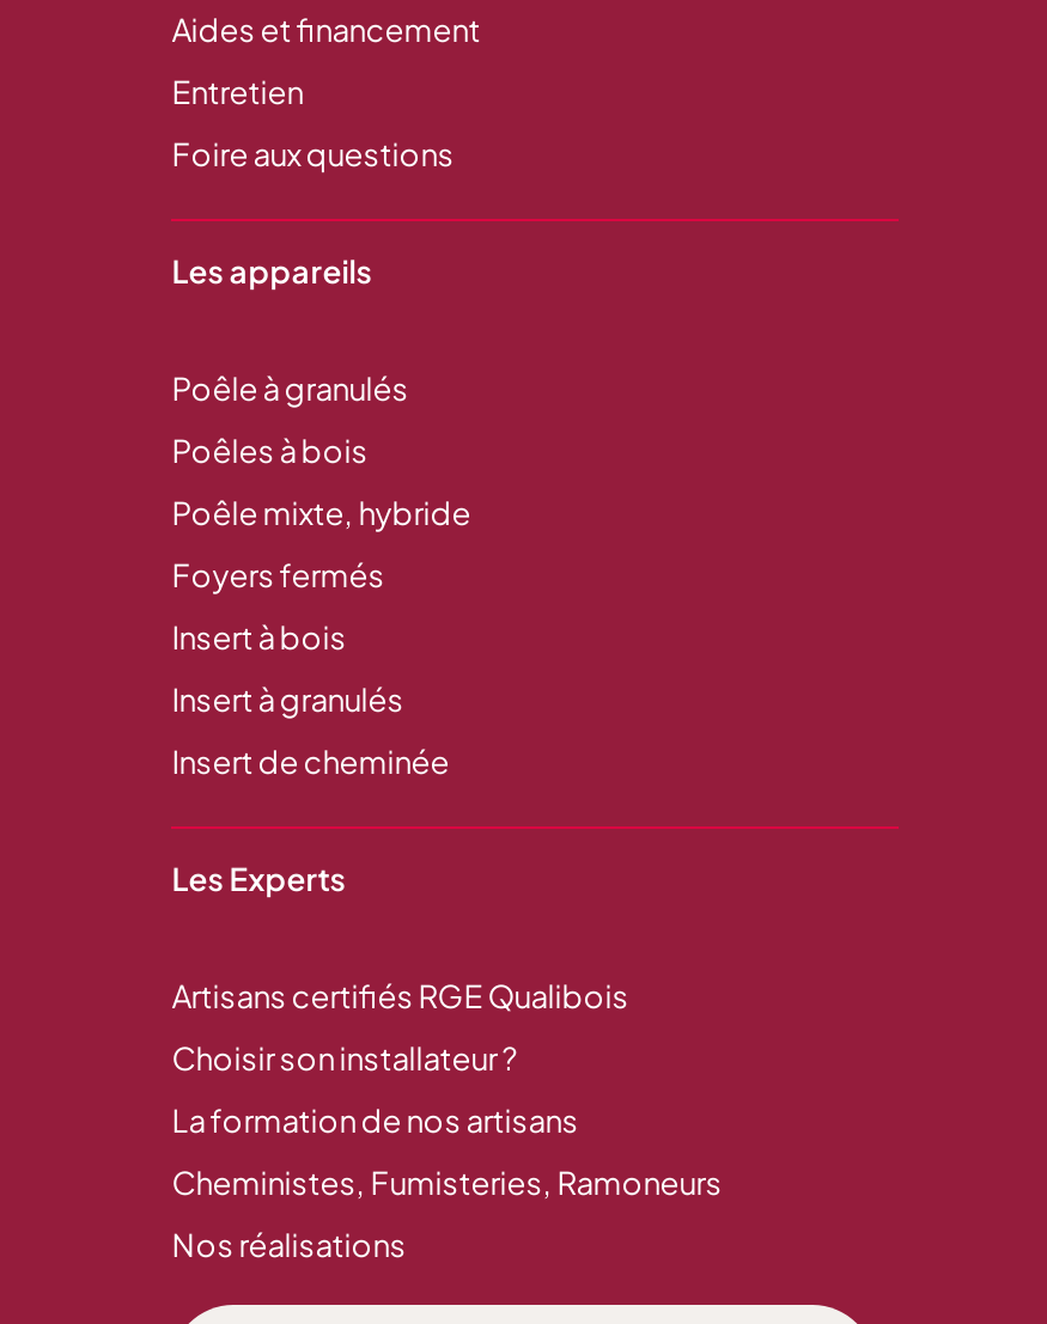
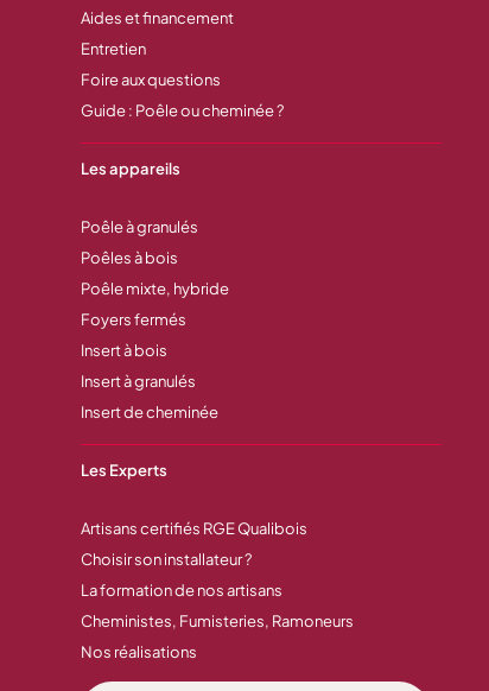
+ Guide : Poêle ou cheminée ?
